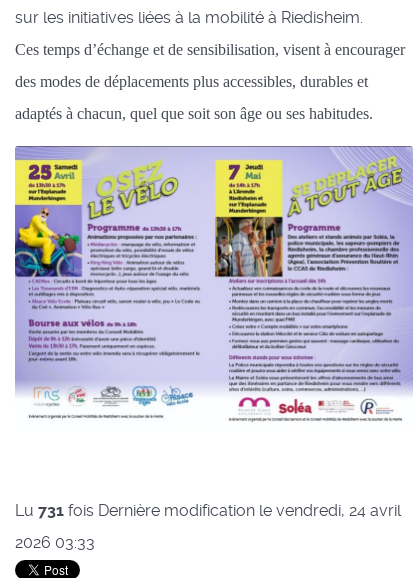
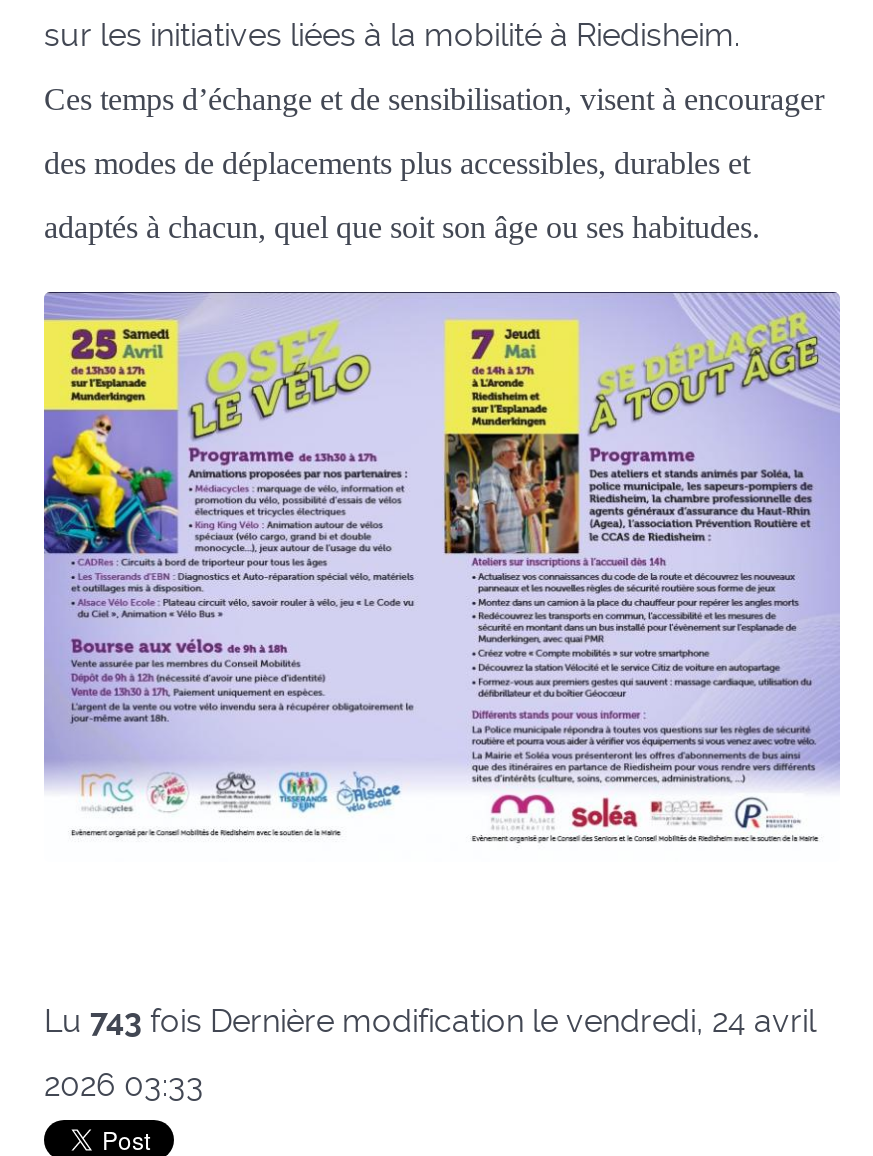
- Lu 731 fois Dernière modification le vendredi, 24 avril
+ Lu 743 fois Dernière modification le vendredi, 24 avril
